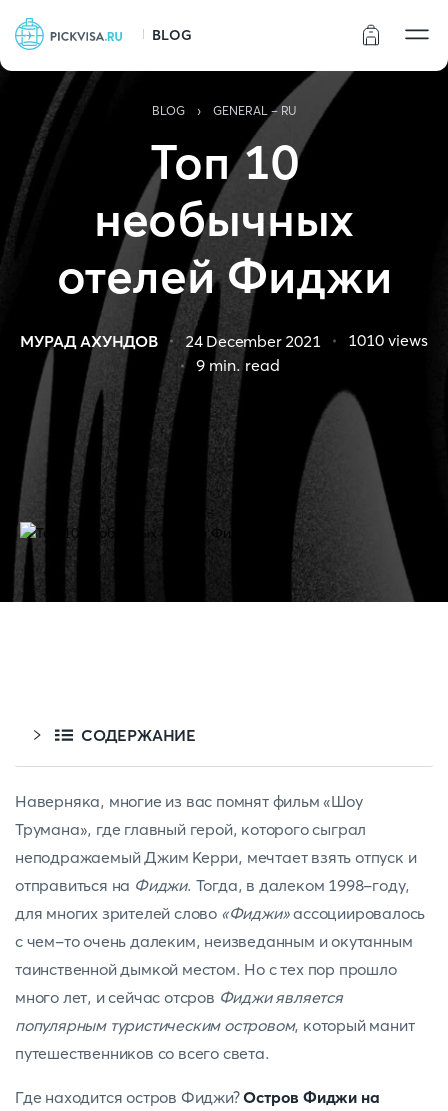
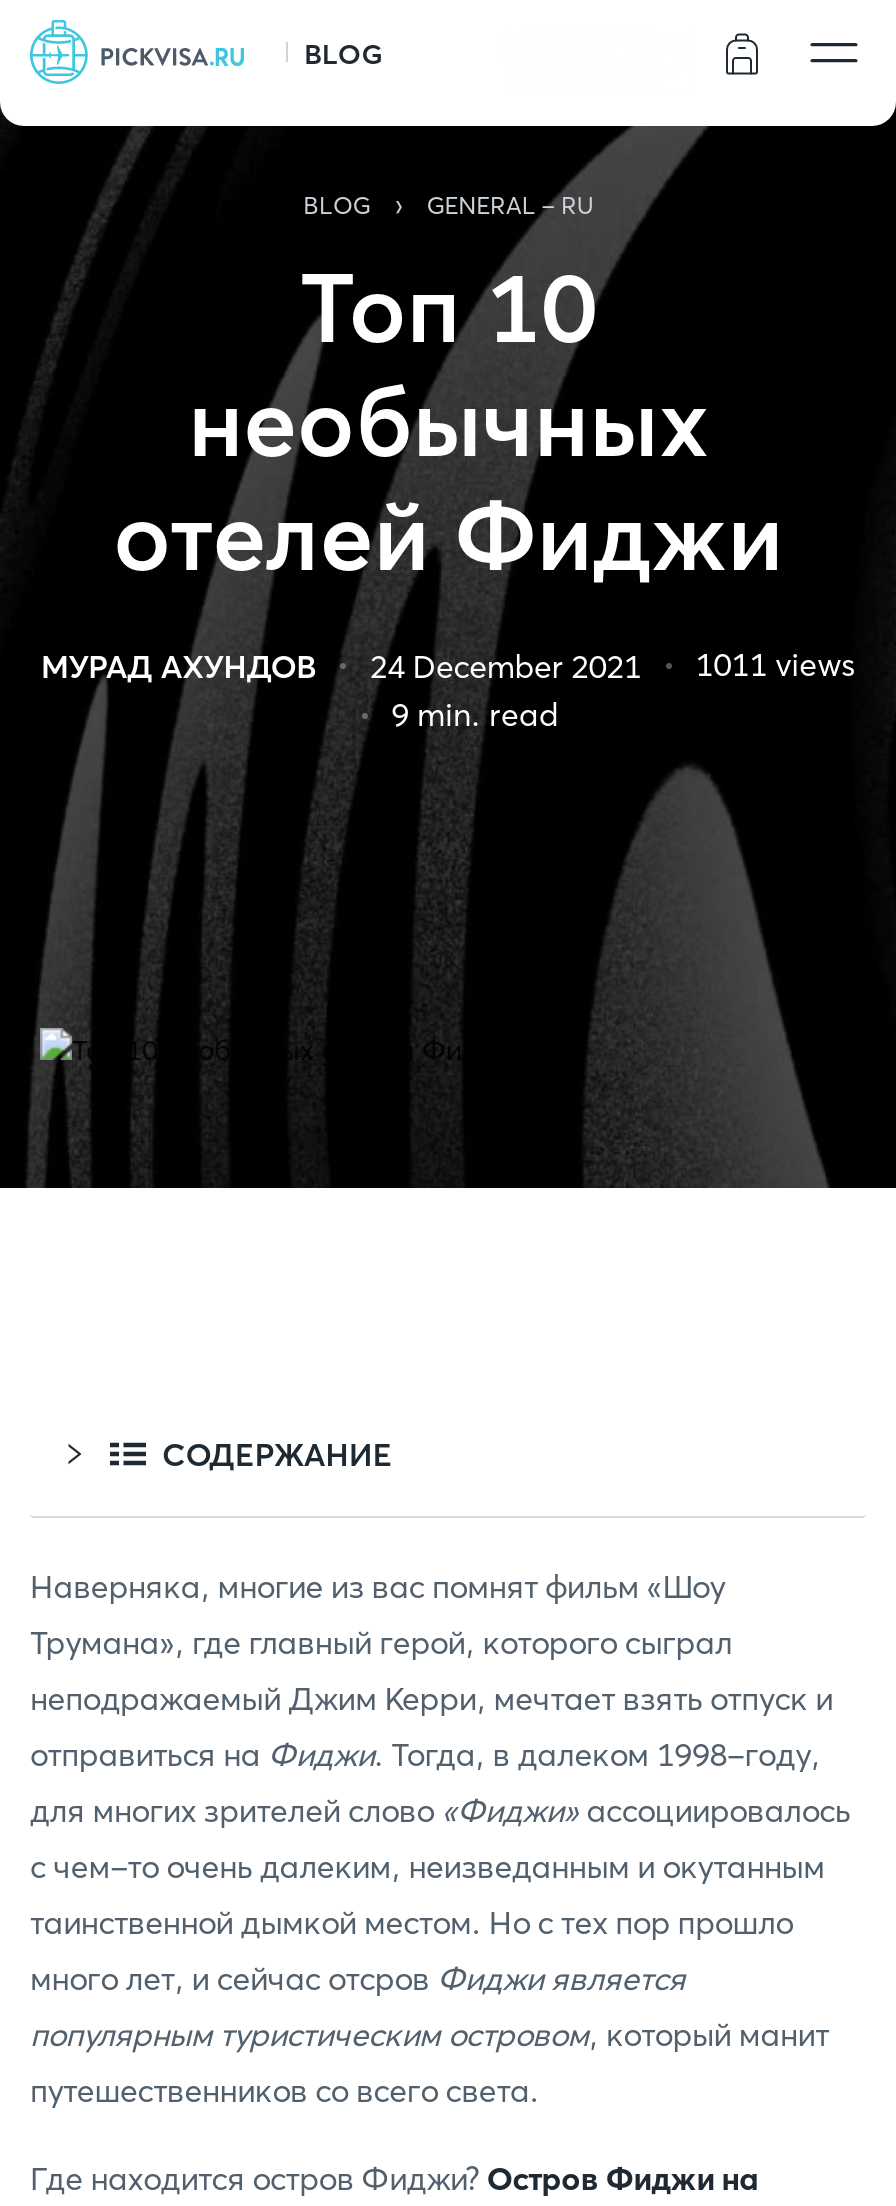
- МУРАД АХУНДОВ 24 December 2021 1010 views
+ МУРАД АХУНДОВ 24 December 2021 1011 views
